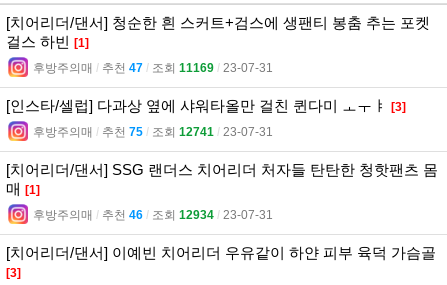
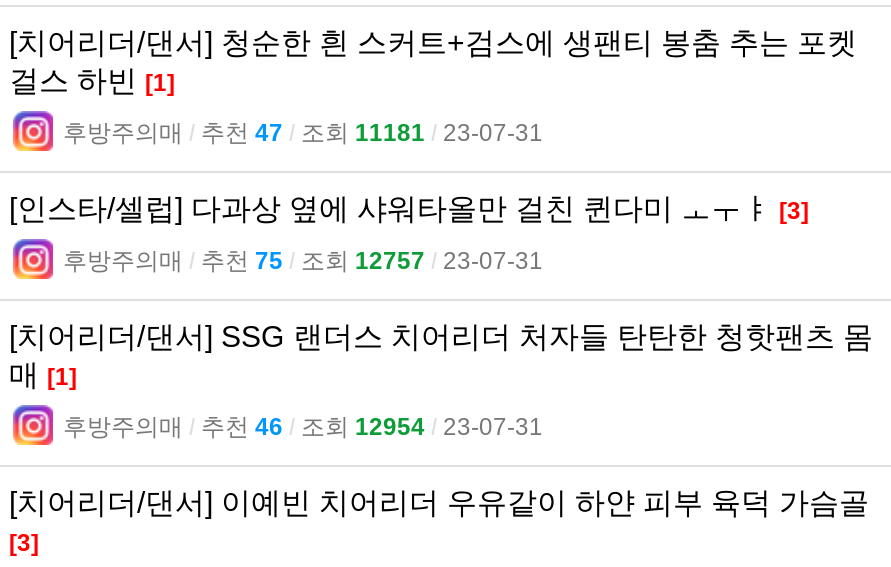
- 후방주의매 l 추천 47 l 조회 11169 l 23-07-31
+ 후방주의매 l 추천 47 l 조회 11181 l 23-07-31

- 후방주의매 l 추천 75 l 조회 12741 l 23-07-31
+ 후방주의매 l 추천 75 l 조회 12757 l 23-07-31

- 후방주의매 l 추천 46 l 조회 12934 l 23-07-31
+ 후방주의매 l 추천 46 l 조회 12954 l 23-07-31
